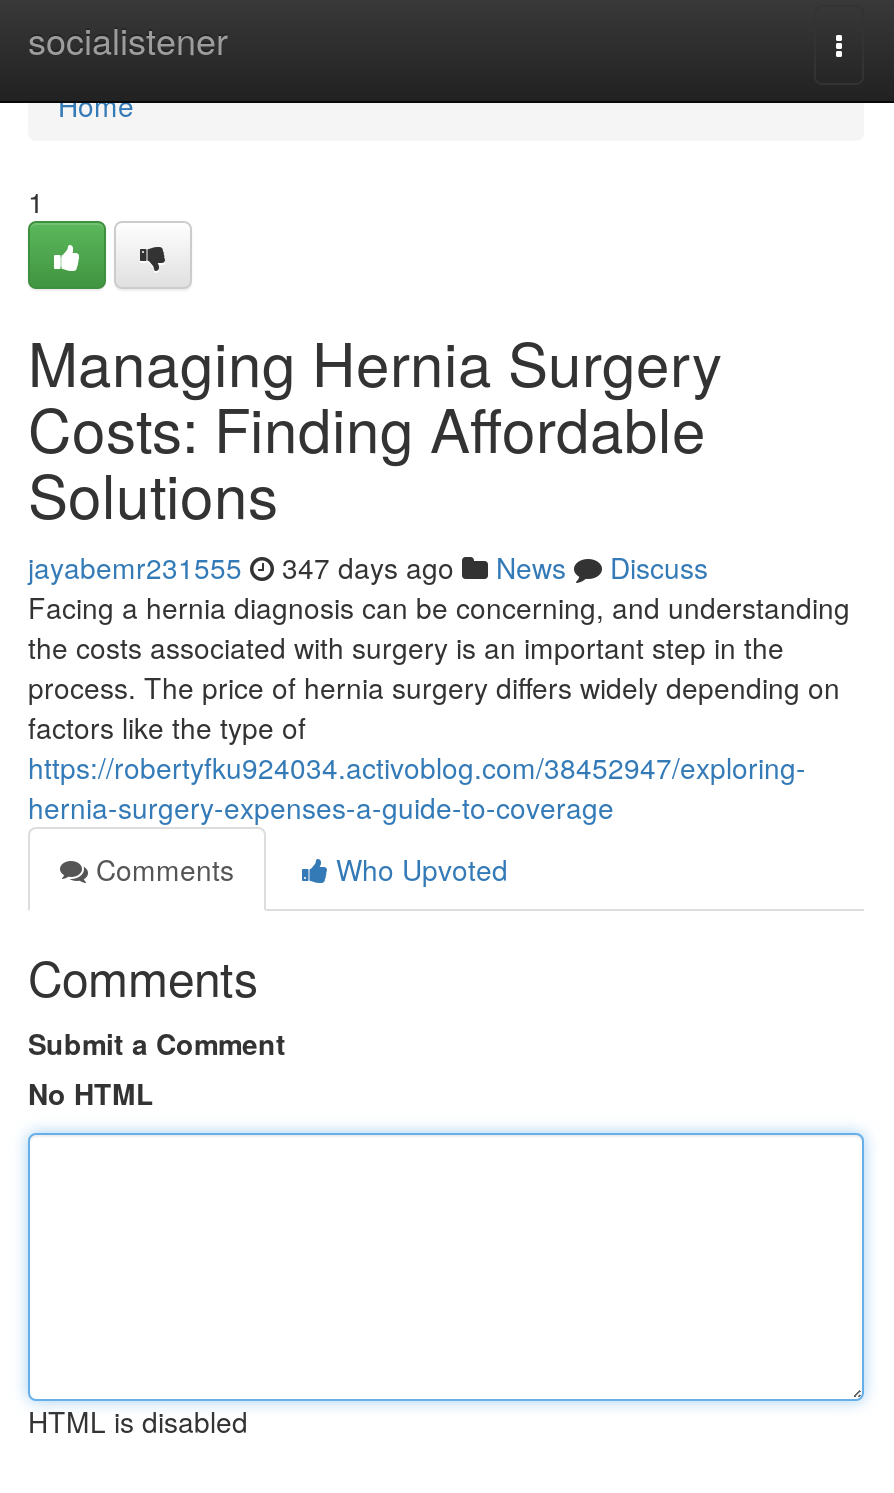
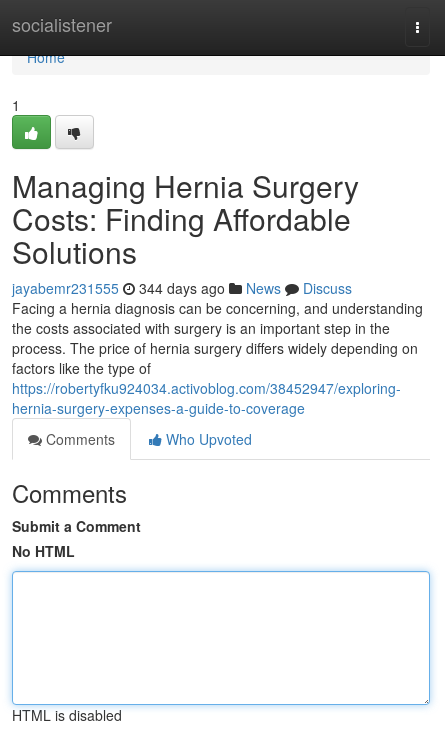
- jayabemr231555 347 days ago News Discuss
+ jayabemr231555 344 days ago News Discuss
